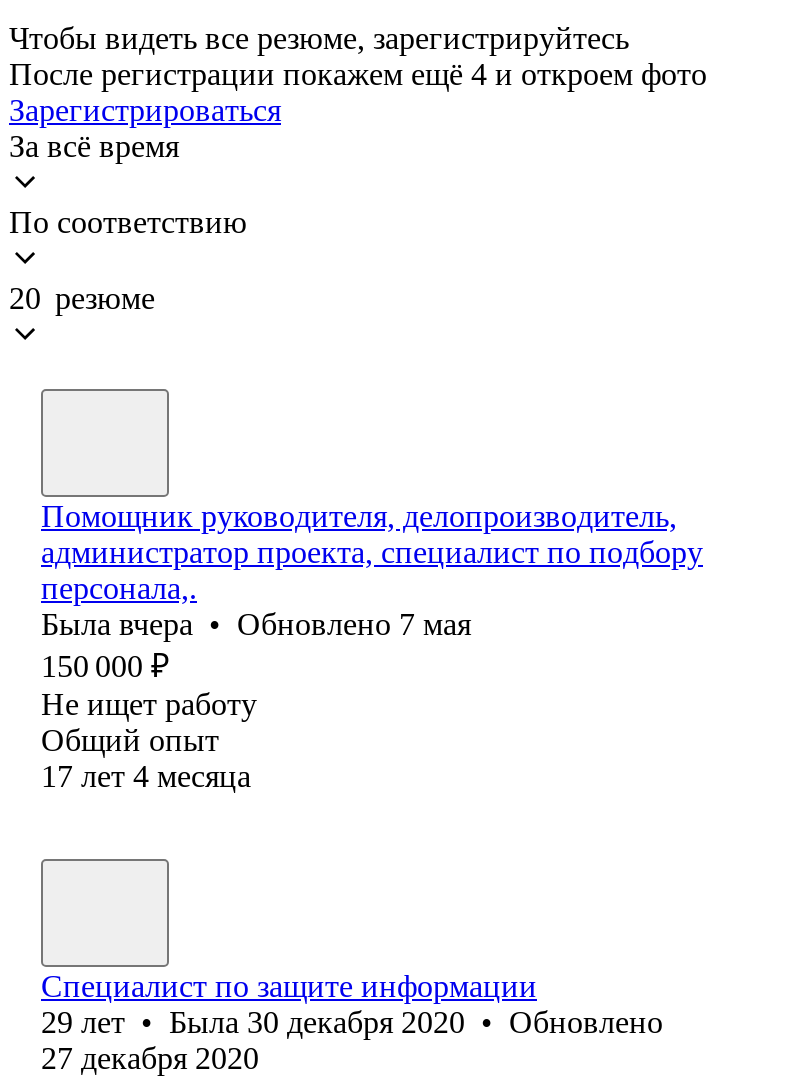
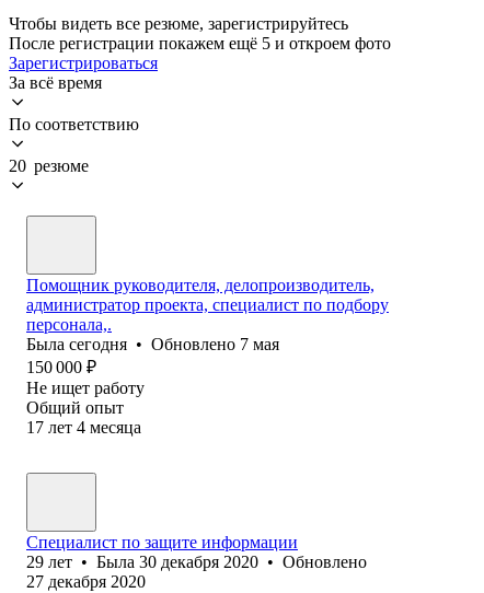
- После регистрации покажем ещё 4 и откроем фото
+ После регистрации покажем ещё 5 и откроем фото

- Была вчера • Обновлено 7 мая
+ Была сегодня • Обновлено 7 мая
